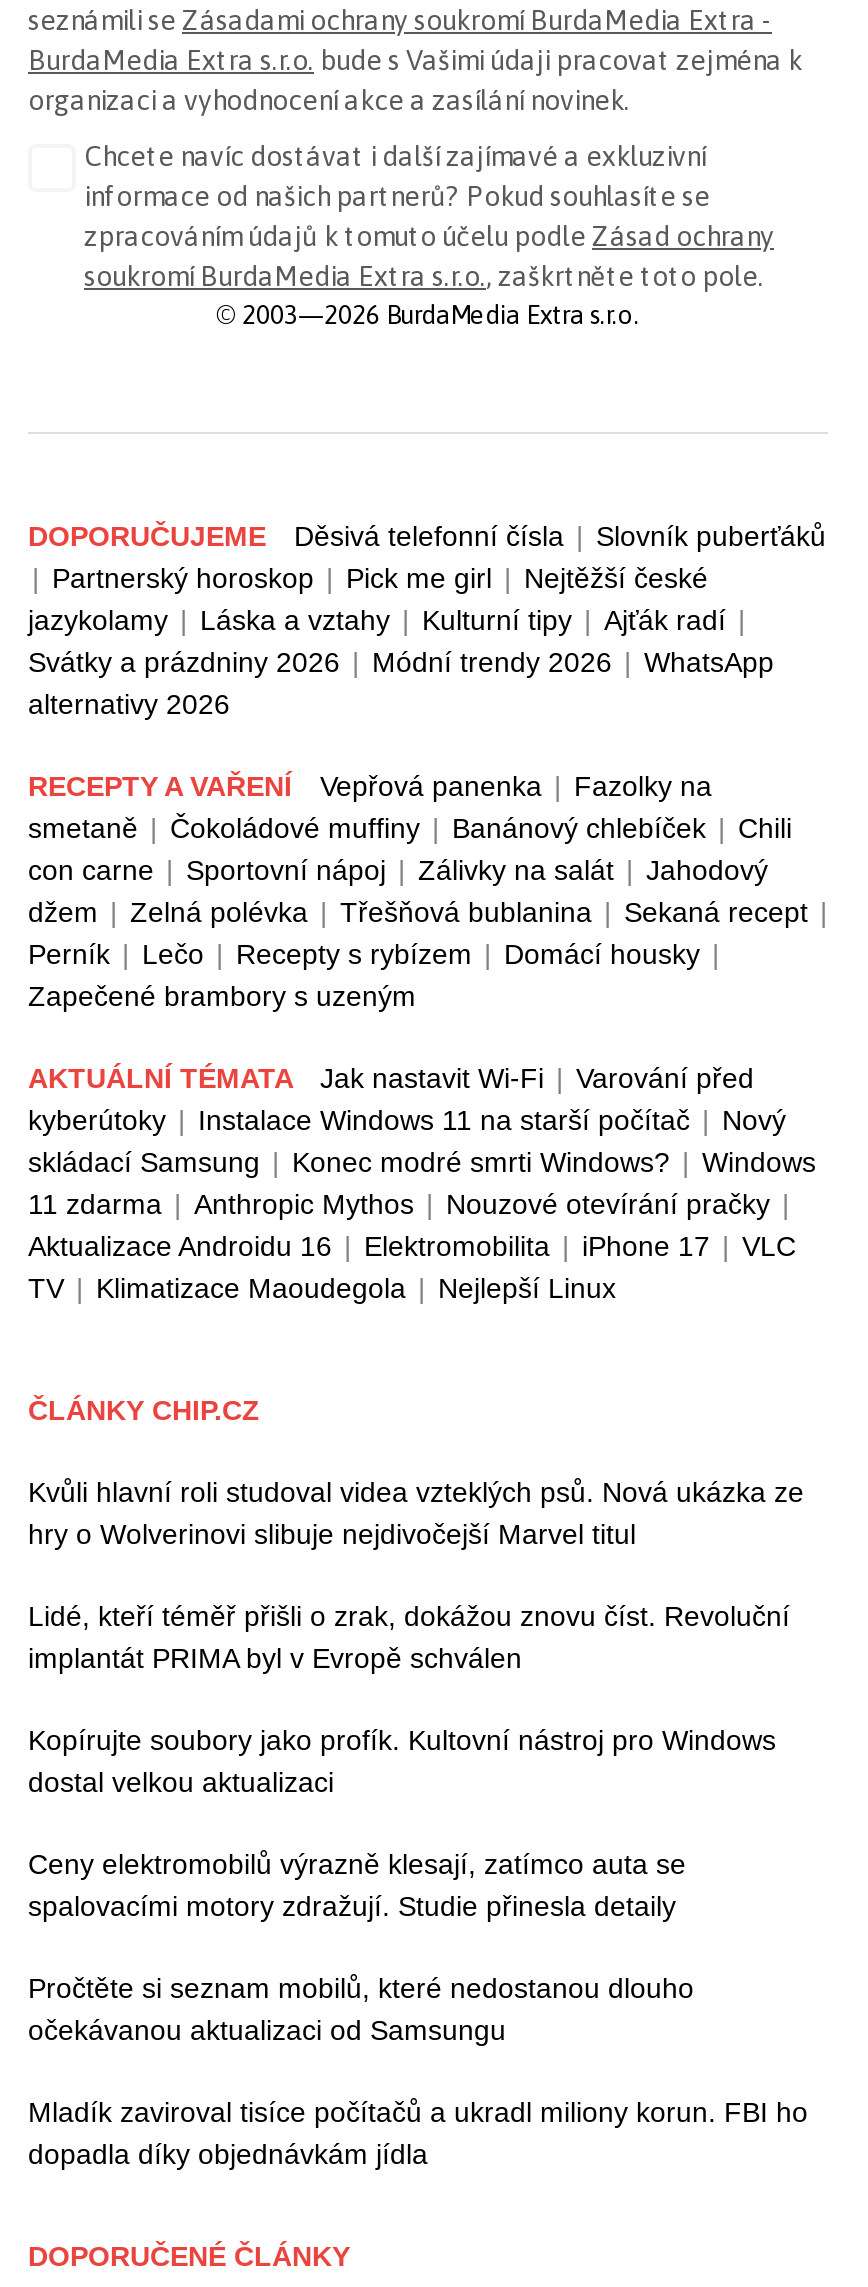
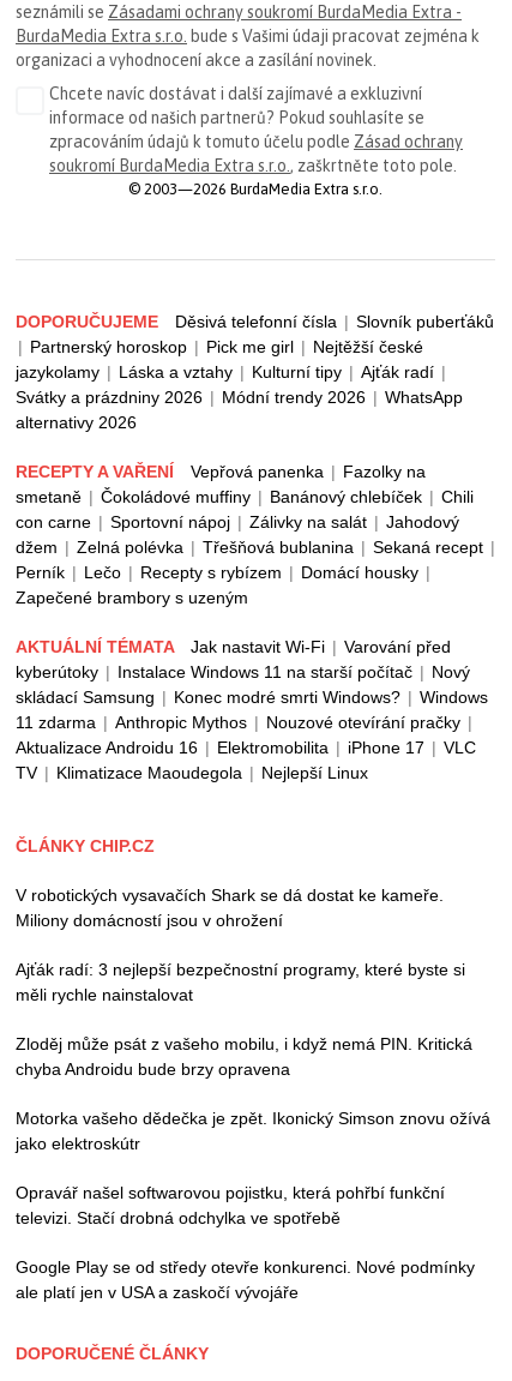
- Kvůli hlavní roli studoval videa vzteklých psů. Nová ukázka ze
- hry o Wolverinovi slibuje nejdivočejší Marvel titul
+ V robotických vysavačích Shark se dá dostat ke kameře.
+ Miliony domácností jsou v ohrožení

- Lidé, kteří téměř přišli o zrak, dokážou znovu číst. Revoluční
- implantát PRIMA byl v Evropě schválen
+ Ajťák radí: 3 nejlepší bezpečnostní programy, které byste si
+ měli rychle nainstalovat

- Kopírujte soubory jako profík. Kultovní nástroj pro Windows
- dostal velkou aktualizaci
+ Zloděj může psát z vašeho mobilu, i když nemá PIN. Kritická
+ chyba Androidu bude brzy opravena

- Ceny elektromobilů výrazně klesají, zatímco auta se
- spalovacími motory zdražují. Studie přinesla detaily
+ Motorka vašeho dědečka je zpět. Ikonický Simson znovu ožívá
+ jako elektroskútr

- Pročtěte si seznam mobilů, které nedostanou dlouho
- očekávanou aktualizaci od Samsungu
+ Opravář našel softwarovou pojistku, která pohřbí funkční
+ televizi. Stačí drobná odchylka ve spotřebě

- Mladík zaviroval tisíce počítačů a ukradl miliony korun. FBI ho
- dopadla díky objednávkám jídla
+ Google Play se od středy otevře konkurenci. Nové podmínky
+ ale platí jen v USA a zaskočí vývojáře
